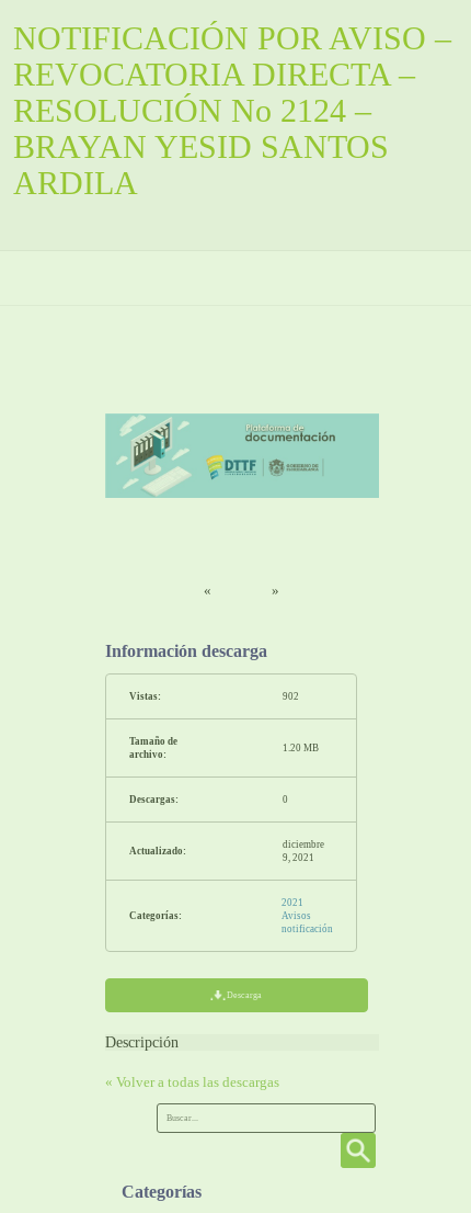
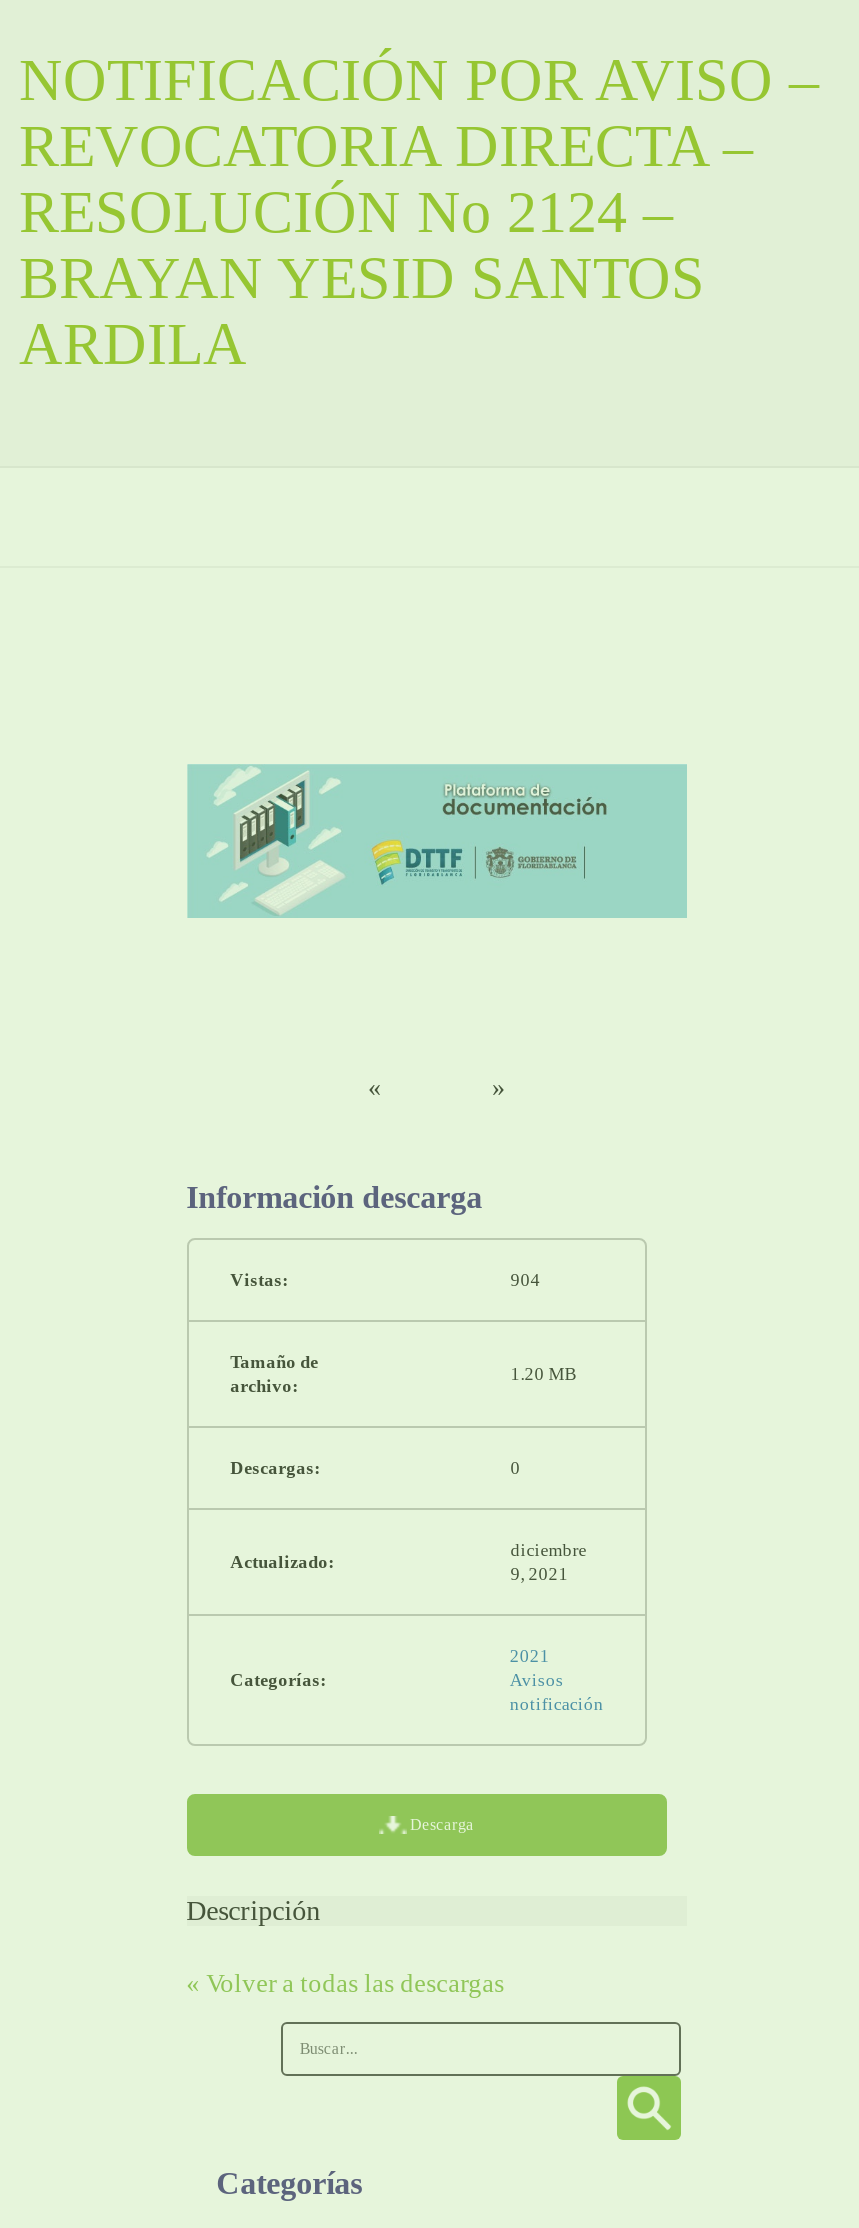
- 902
+ 904
